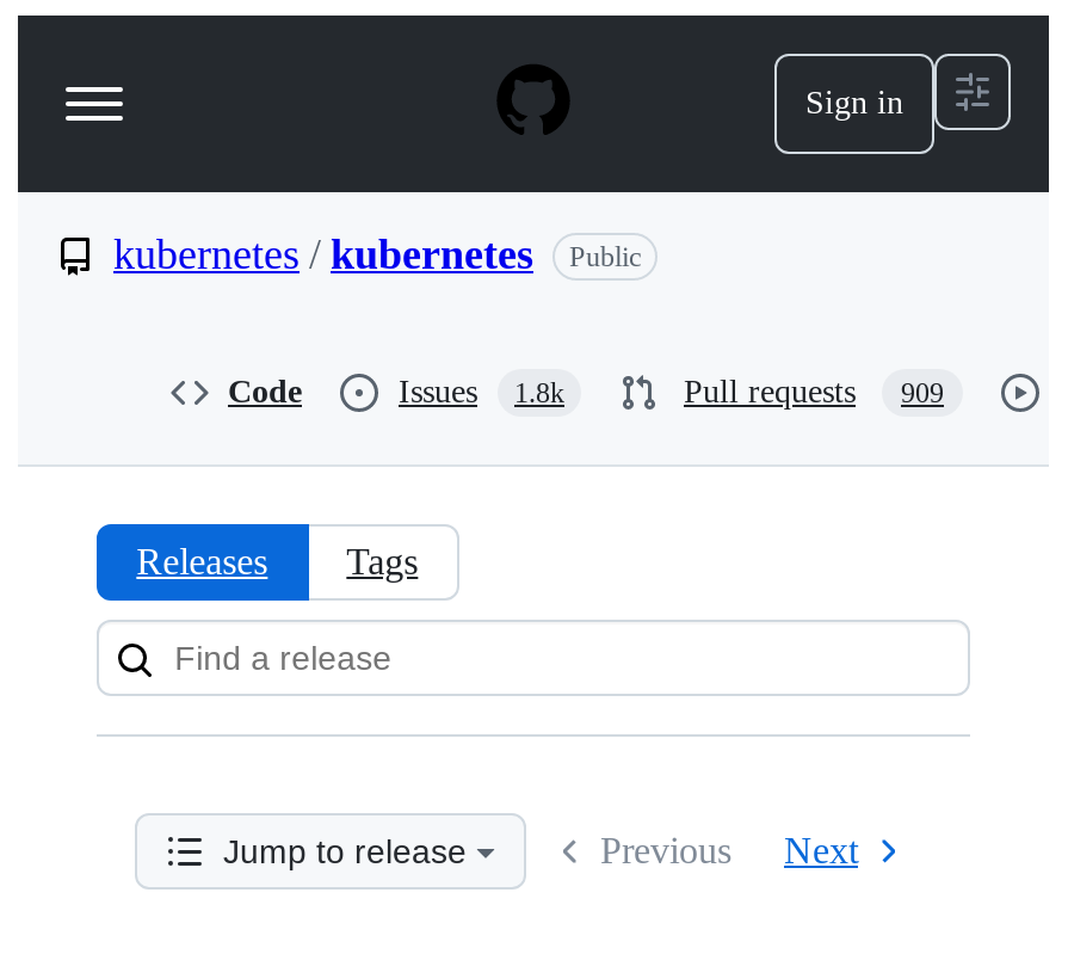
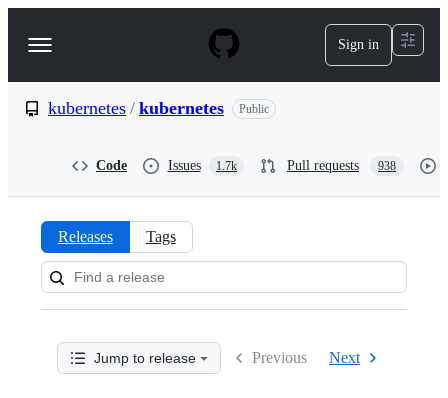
- Issues 1.8k
+ Issues 1.7k

- Pull requests 909
+ Pull requests 938
